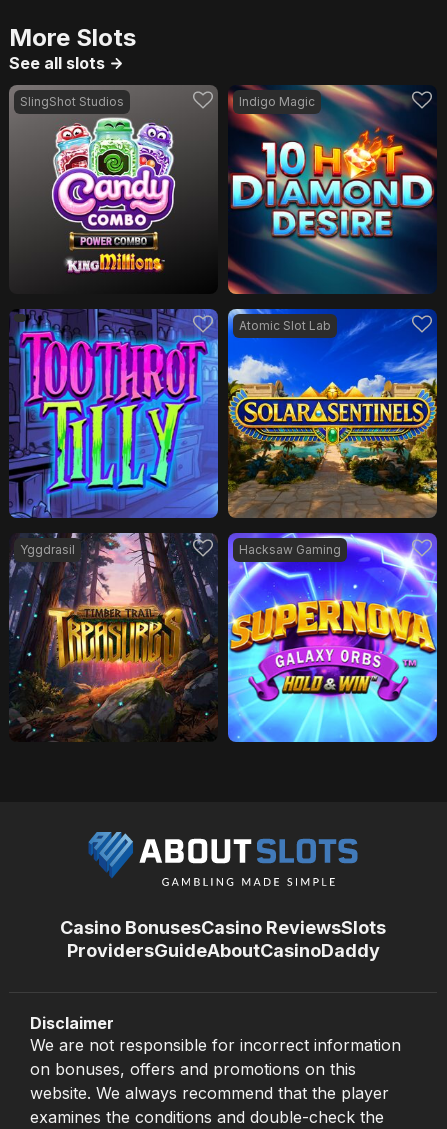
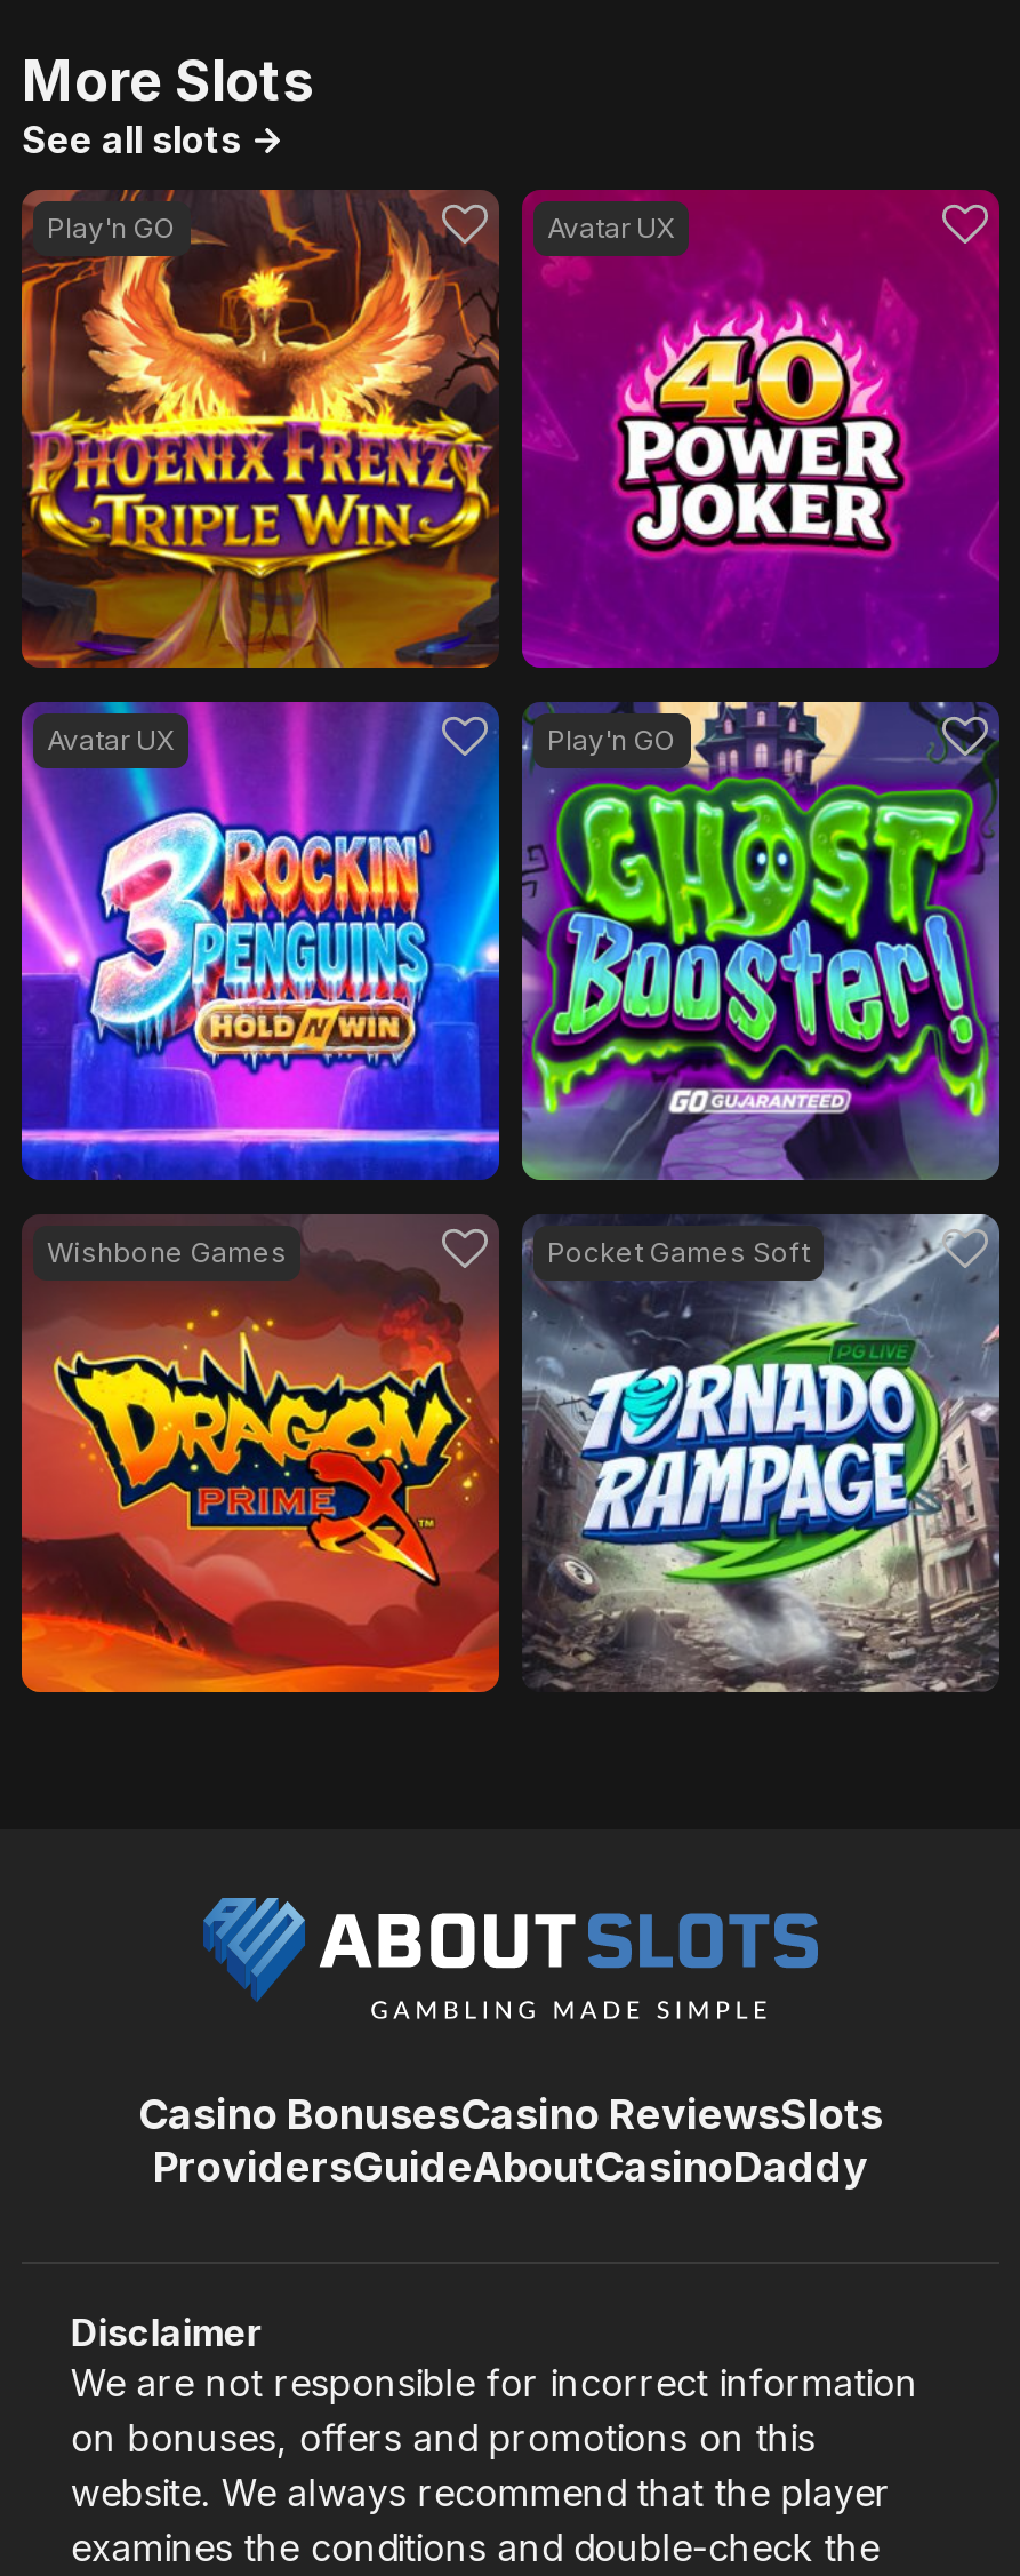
- [image]
- SlingShot Studios
- Indigo Magic
+ [image]
+ Play'n GO
+ Avatar UX

- [image]
- Atomic Slot Lab
+ [image]
+ Avatar UX
+ Play'n GO

- [image]
- Yggdrasil
- Hacksaw Gaming
+ [image]
+ Wishbone Games
+ Pocket Games Soft

- [image]
+ [image]

- [image]
+ [image]

- [image]
+ [image]
